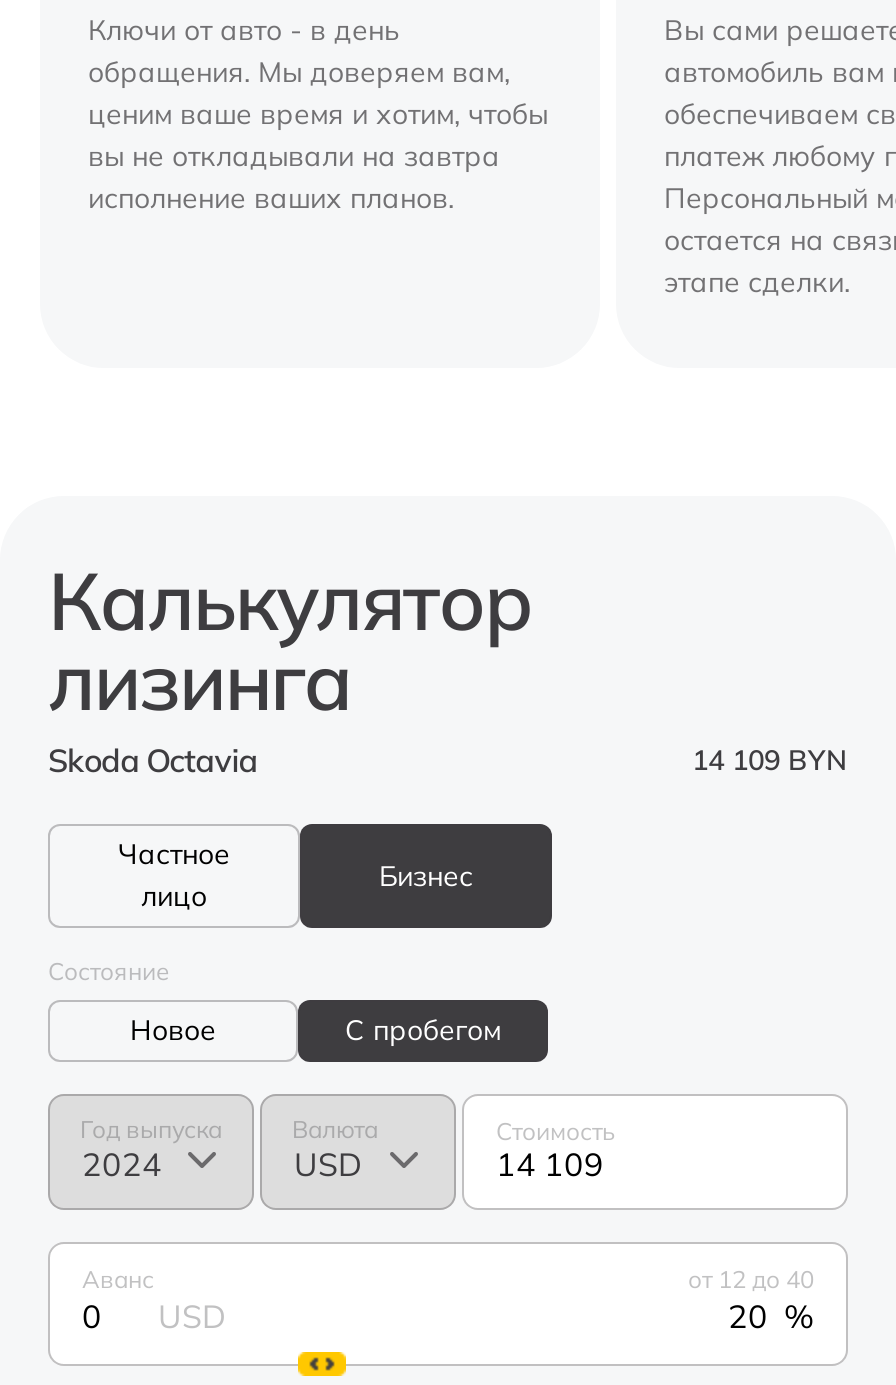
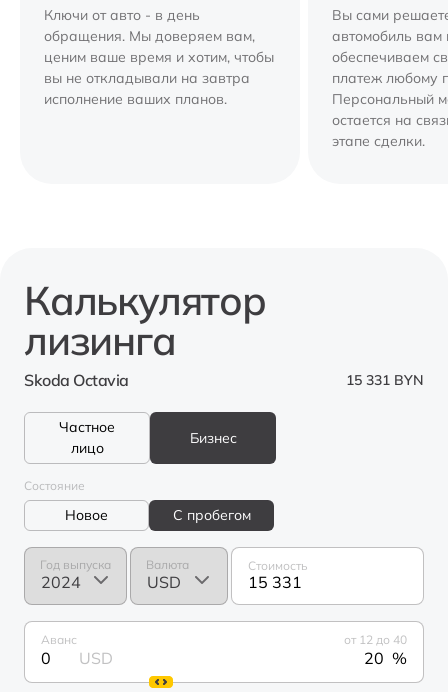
- 14 109 BYN
+ 15 331 BYN

- 14 109
+ 15 331
